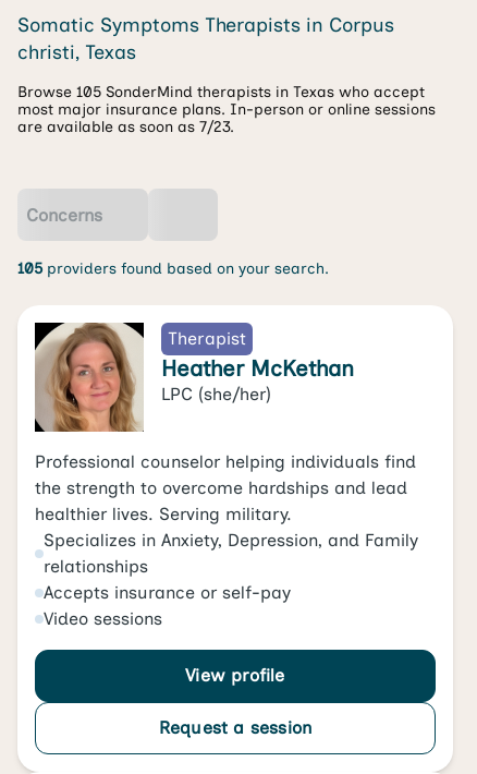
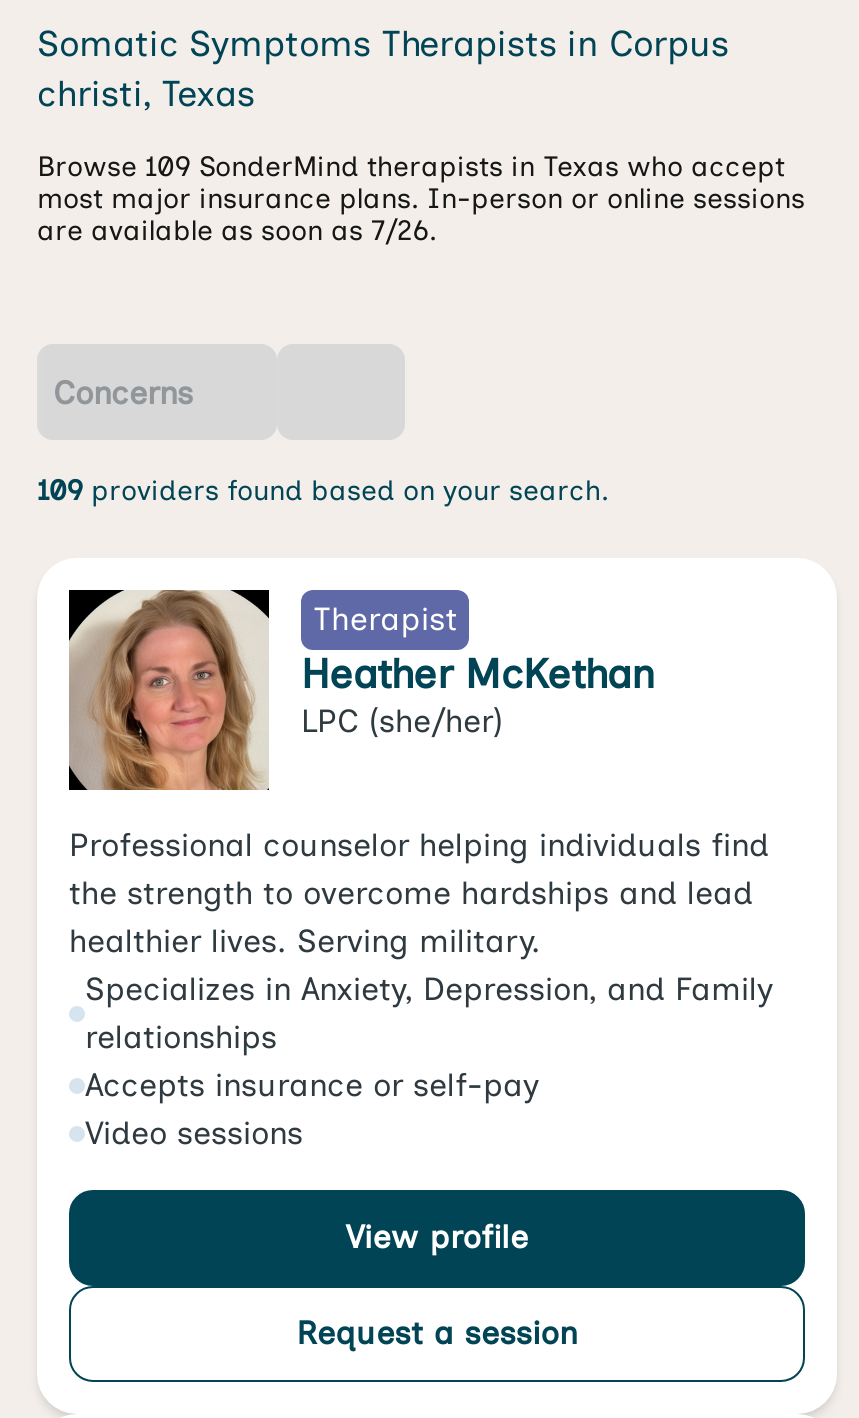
- Browse 105 SonderMind therapists in Texas who accept
+ Browse 109 SonderMind therapists in Texas who accept

- are available as soon as 7/23.
+ are available as soon as 7/26.

- 105 providers found based on your search.
+ 109 providers found based on your search.
